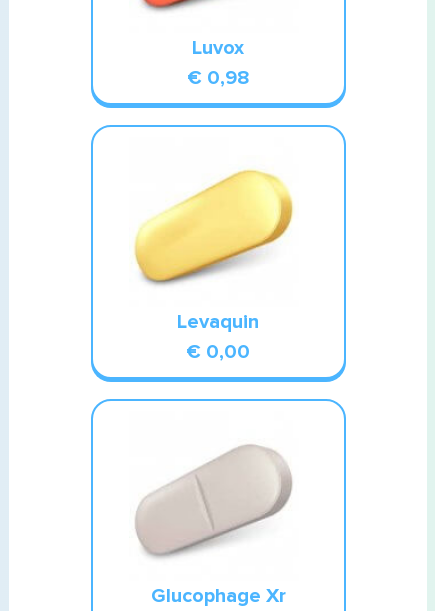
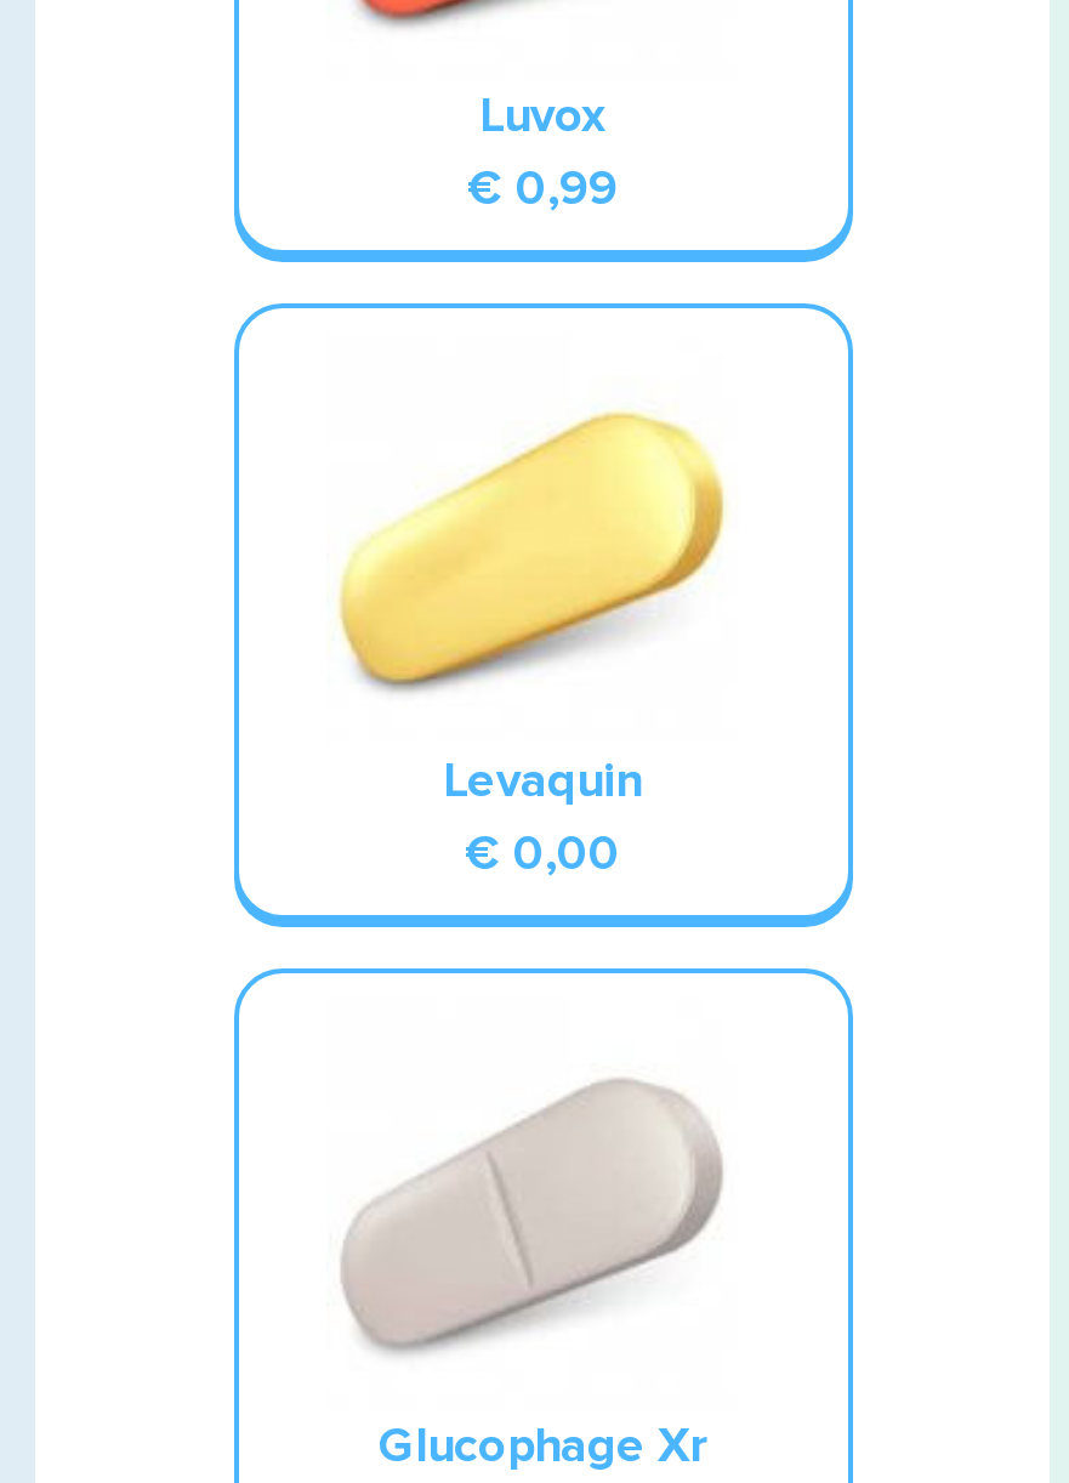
- € 0,98
+ € 0,99
